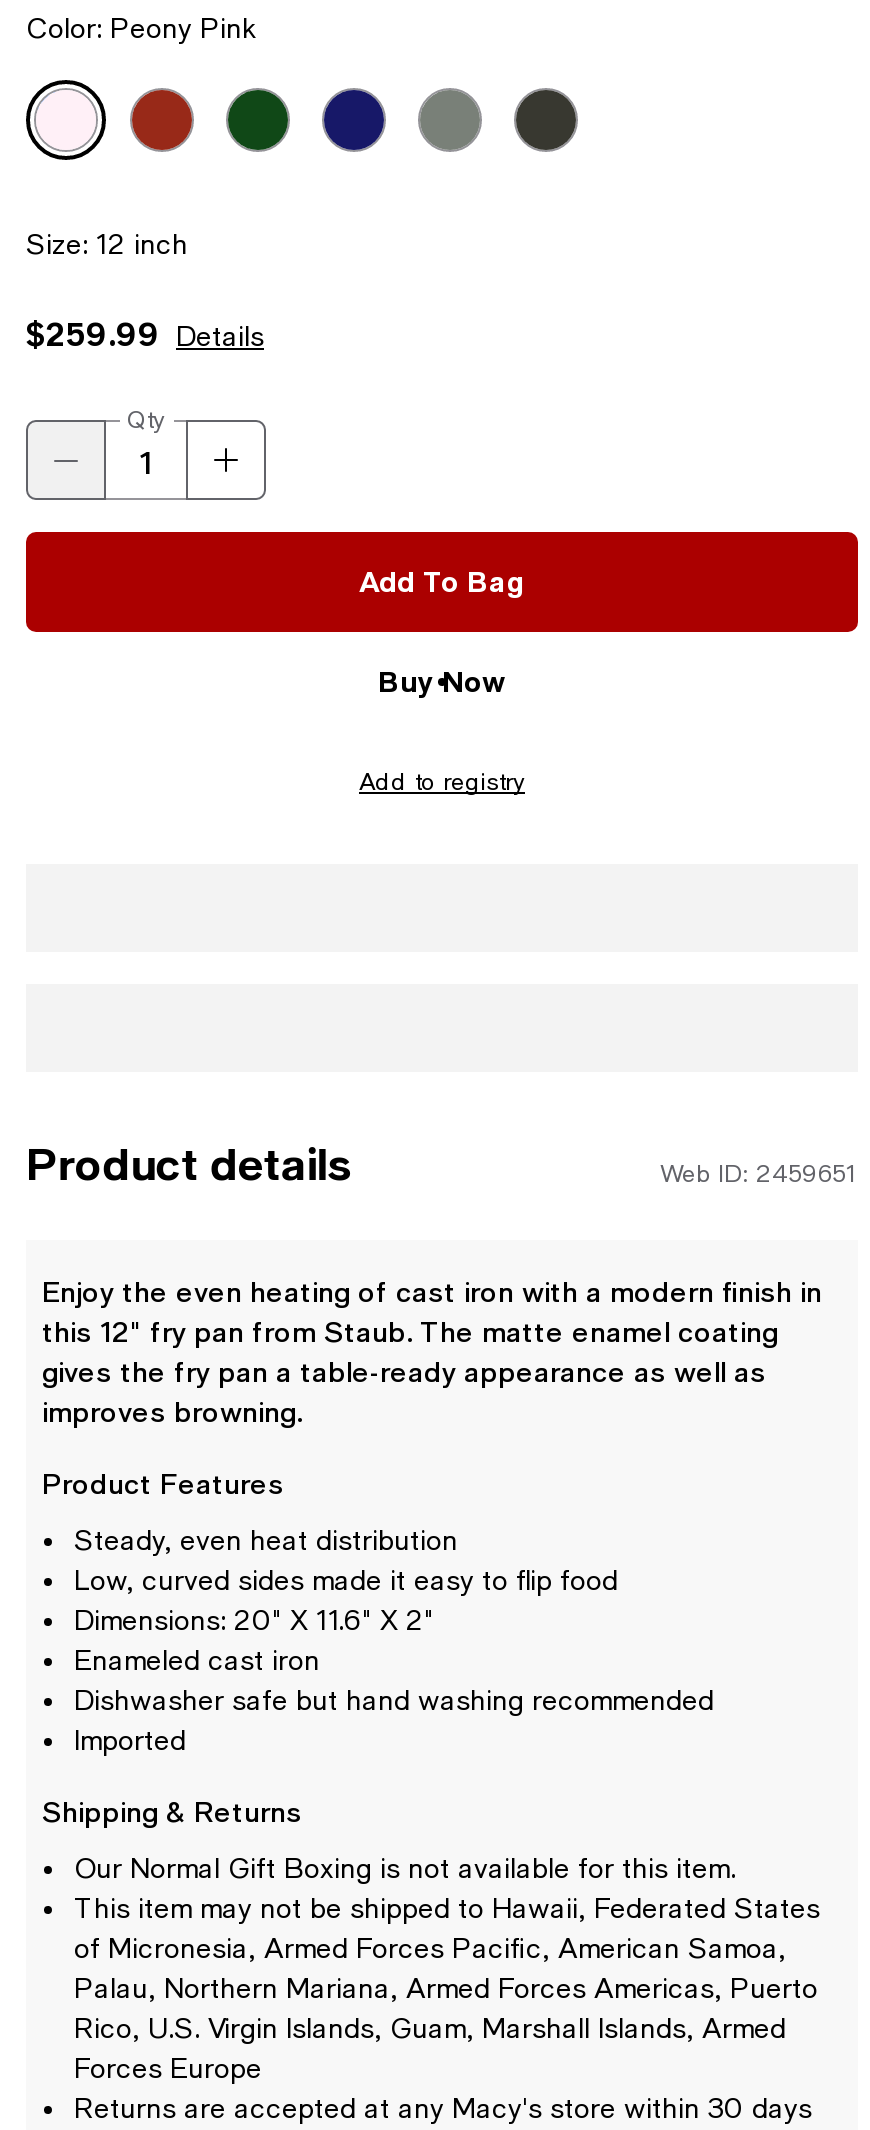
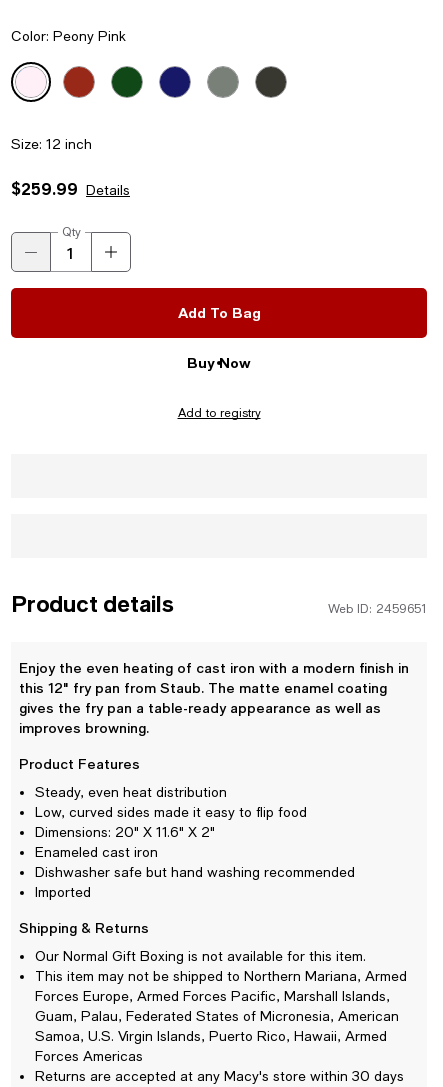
- This item may not be shipped to Hawaii, Federated States
- of Micronesia, Armed Forces Pacific, American Samoa,
- Palau, Northern Mariana, Armed Forces Americas, Puerto
- Rico, U.S. Virgin Islands, Guam, Marshall Islands, Armed
- Forces Europe
+ This item may not be shipped to Northern Mariana, Armed
+ Forces Europe, Armed Forces Pacific, Marshall Islands,
+ Guam, Palau, Federated States of Micronesia, American
+ Samoa, U.S. Virgin Islands, Puerto Rico, Hawaii, Armed
+ Forces Americas
